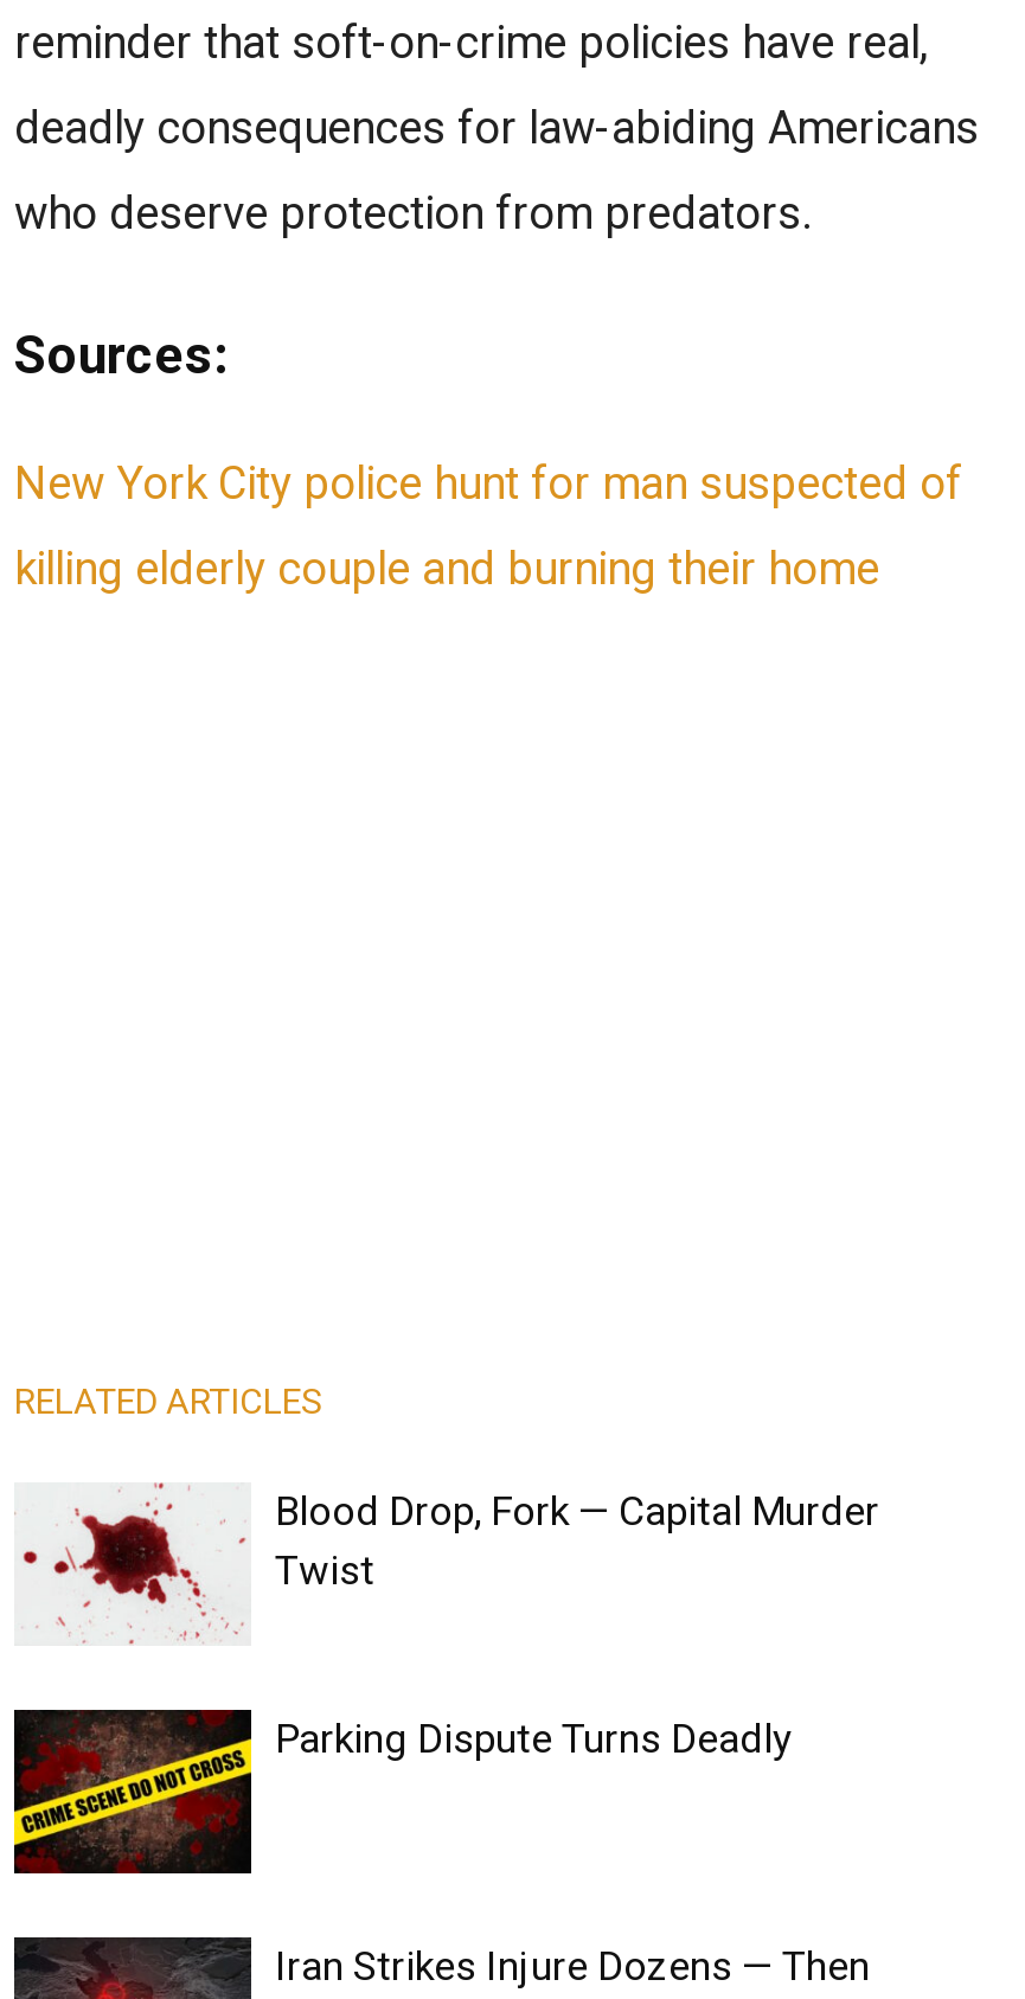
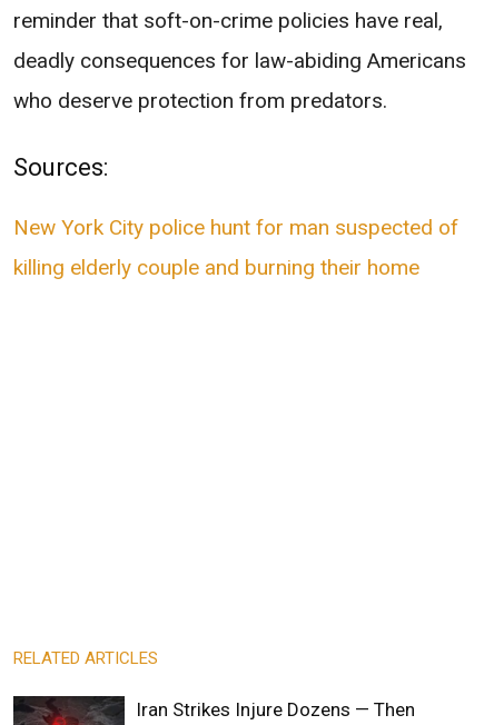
- [image]
- Blood Drop, Fork — Capital Murder
- Twist

- [image]
- Parking Dispute Turns Deadly
